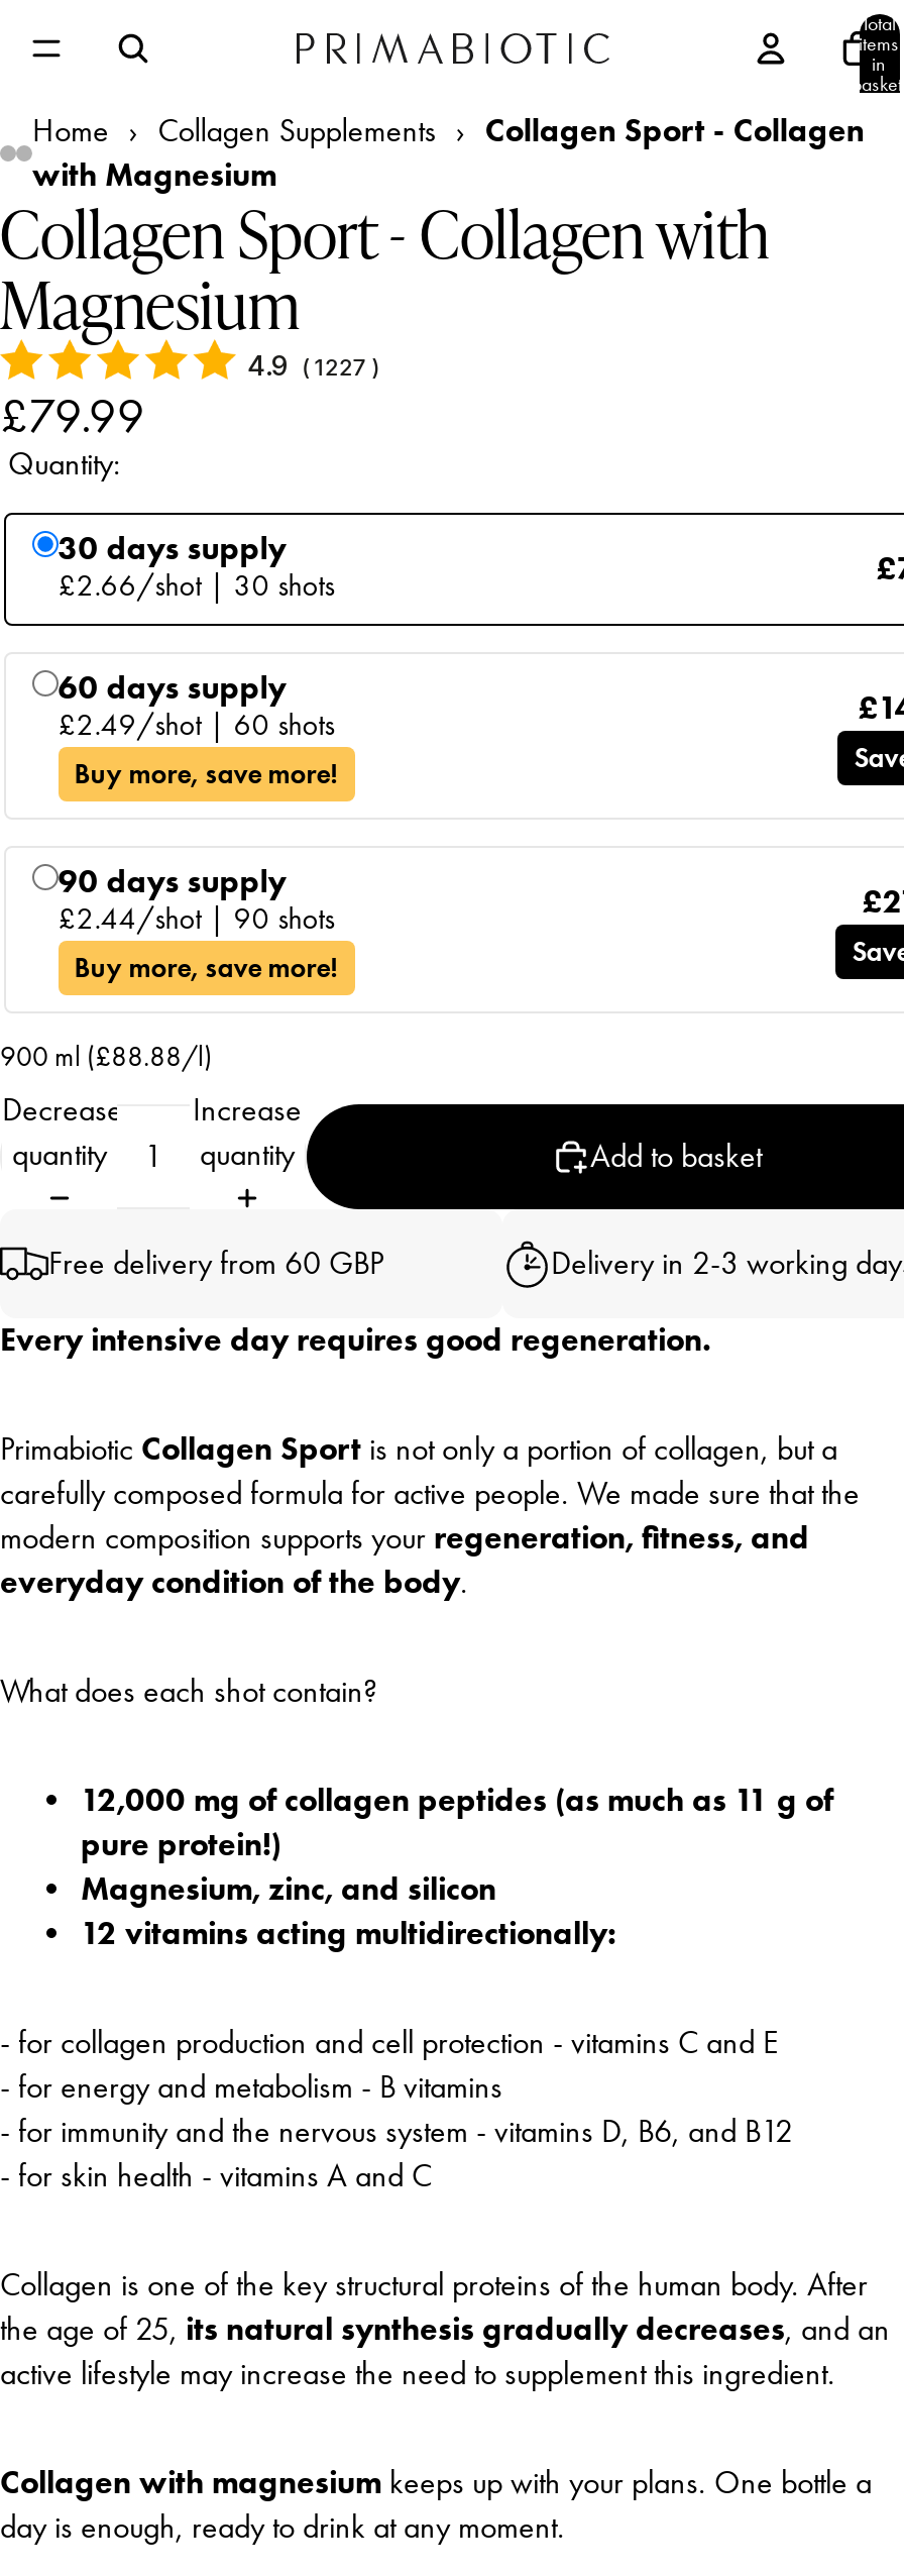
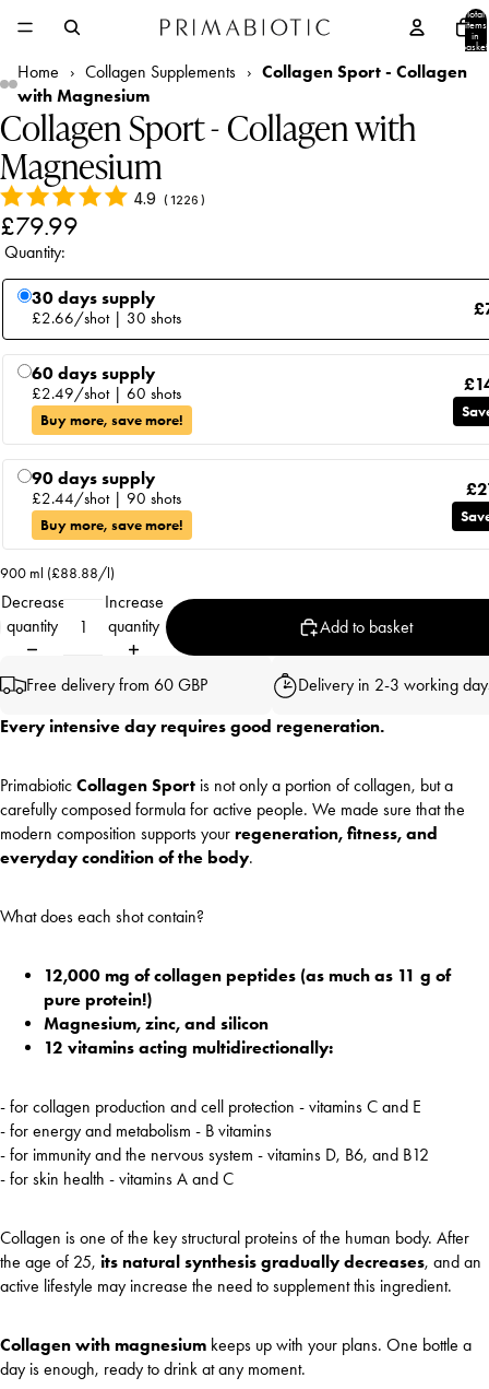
- 4.9 ( 1227 )
+ 4.9 ( 1226 )
